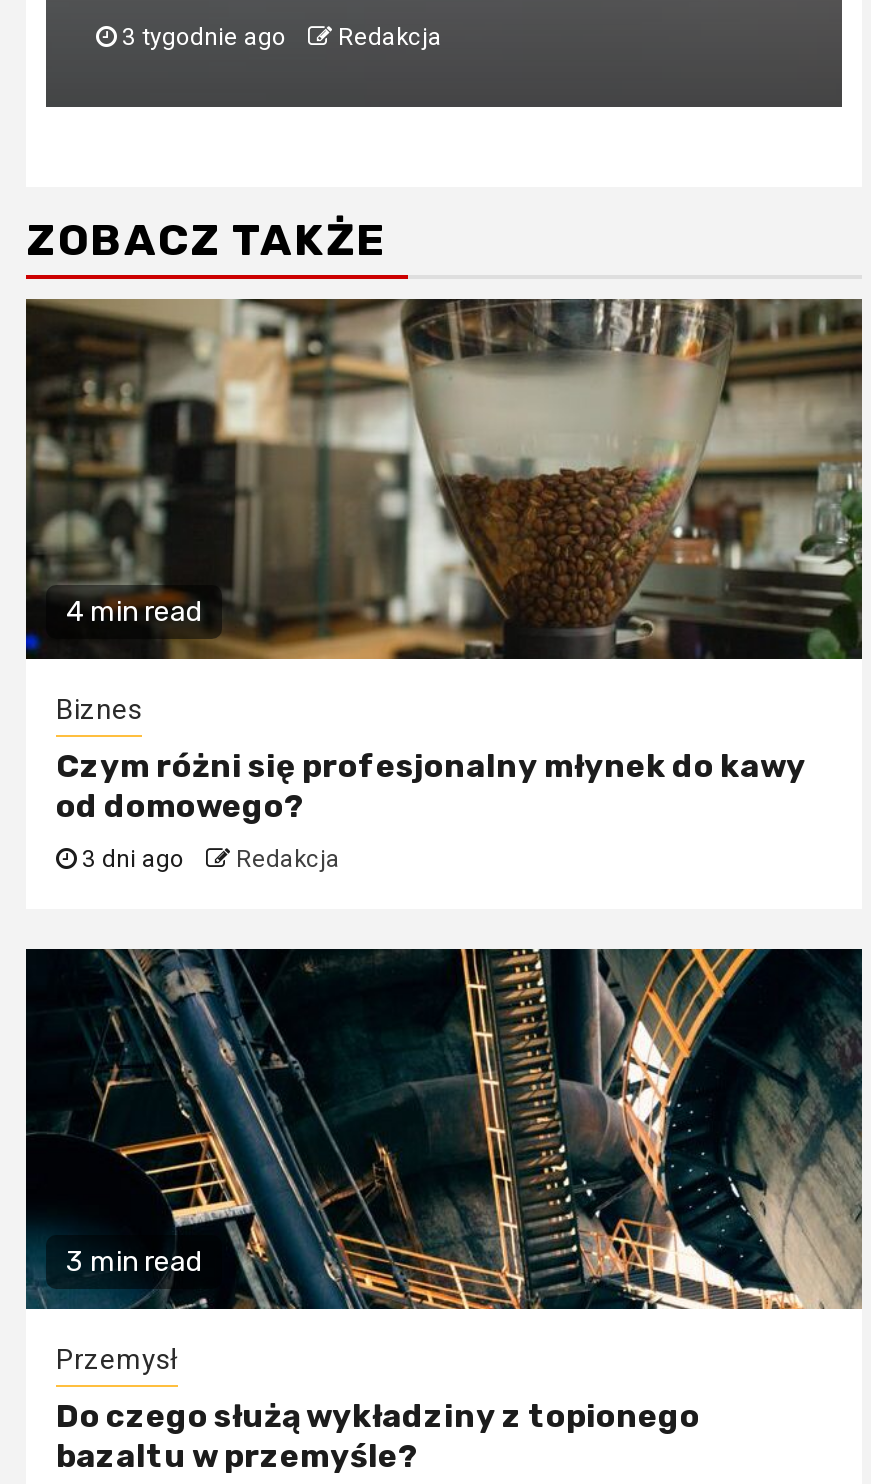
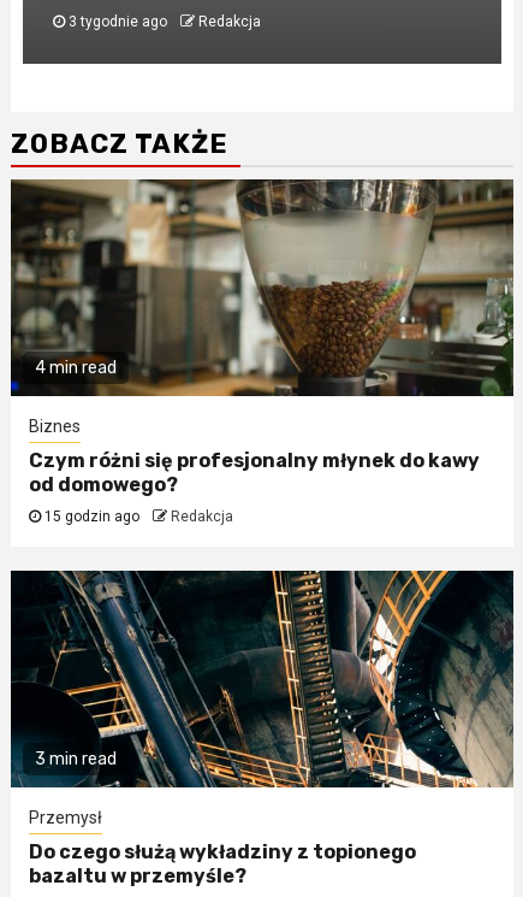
- 3 dni ago Redakcja
+ 15 godzin ago Redakcja
